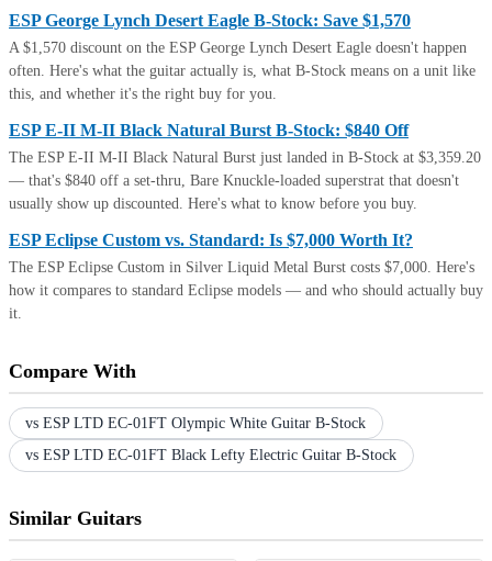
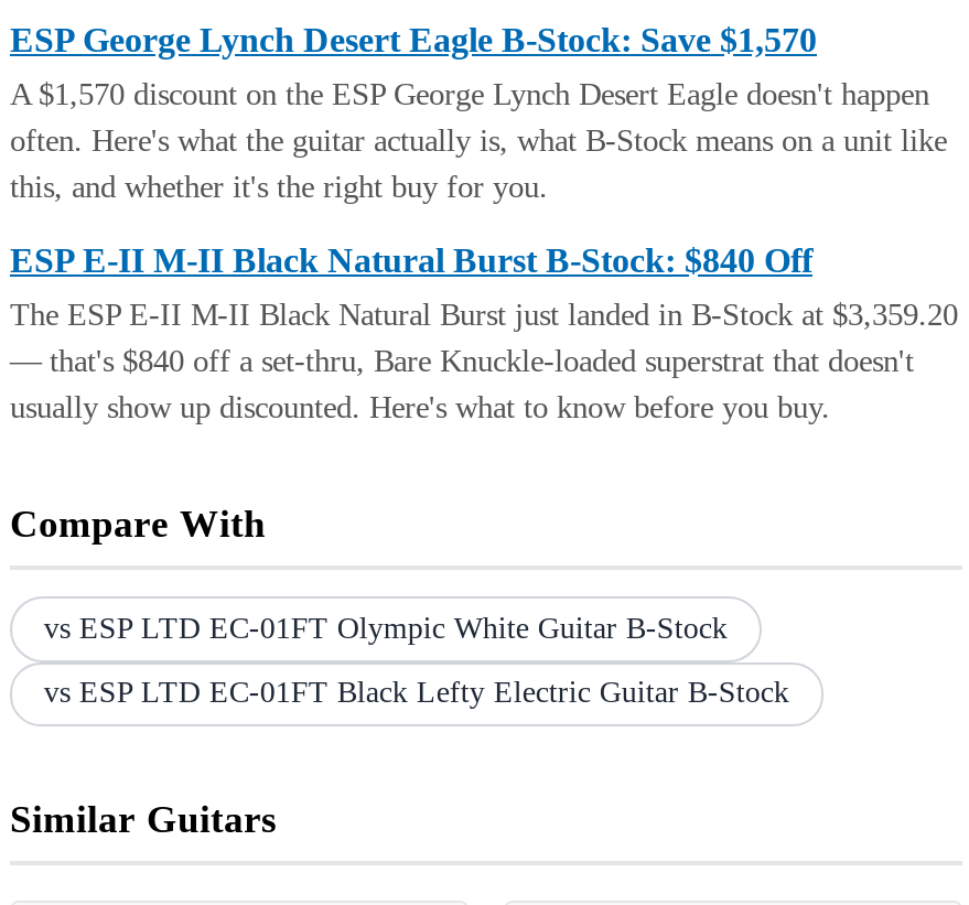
- ESP Eclipse Custom vs. Standard: Is $7,000 Worth It?
- The ESP Eclipse Custom in Silver Liquid Metal Burst costs $7,000. Here's
- how it compares to standard Eclipse models — and who should actually buy
- it.
